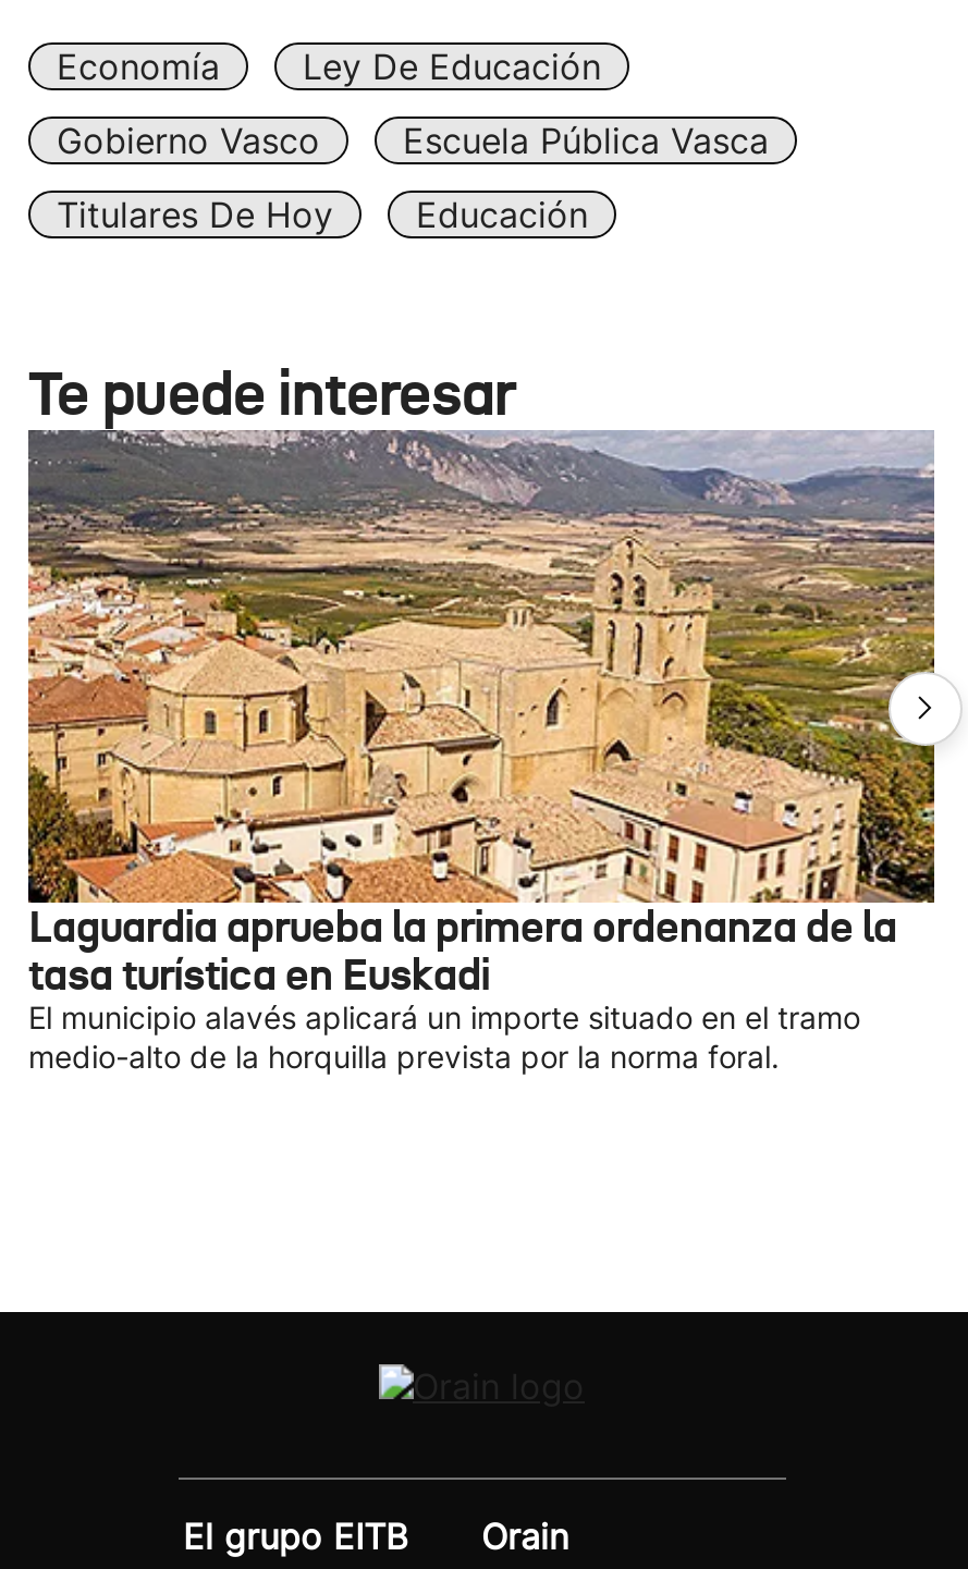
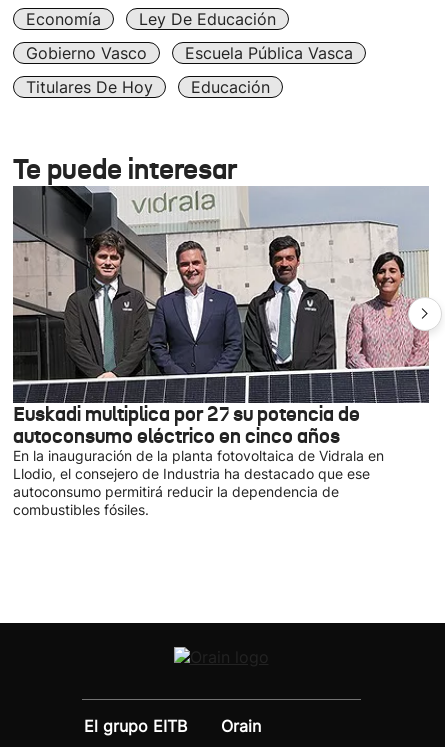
- [image]
- Laguardia aprueba la primera ordenanza de la
- tasa turística en Euskadi
- El municipio alavés aplicará un importe situado en el tramo
- medio-alto de la horquilla prevista por la norma foral.
+ [image]
+ Euskadi multiplica por 27 su potencia de
+ autoconsumo eléctrico en cinco años
+ En la inauguración de la planta fotovoltaica de Vidrala en
+ Llodio, el consejero de Industria ha destacado que ese
+ autoconsumo permitirá reducir la dependencia de
+ combustibles fósiles.
